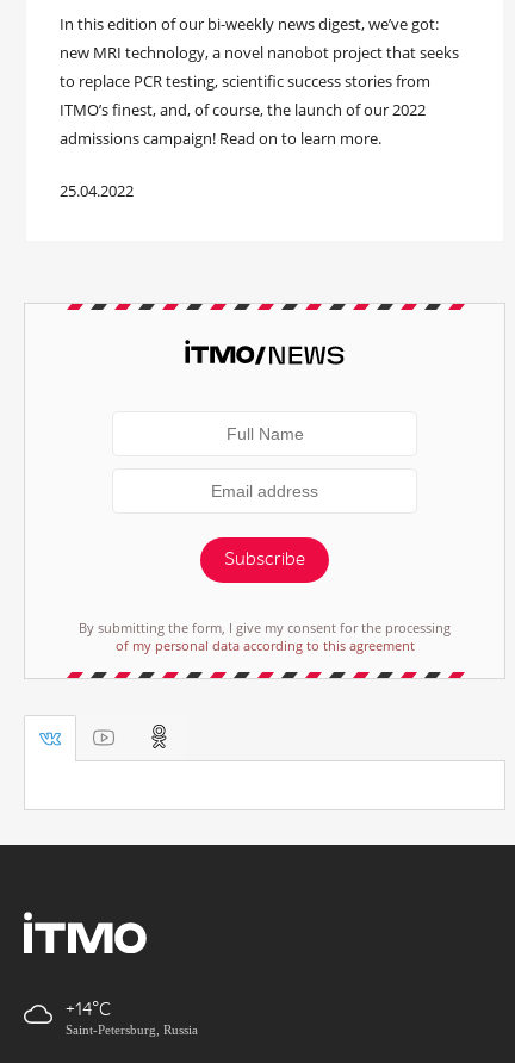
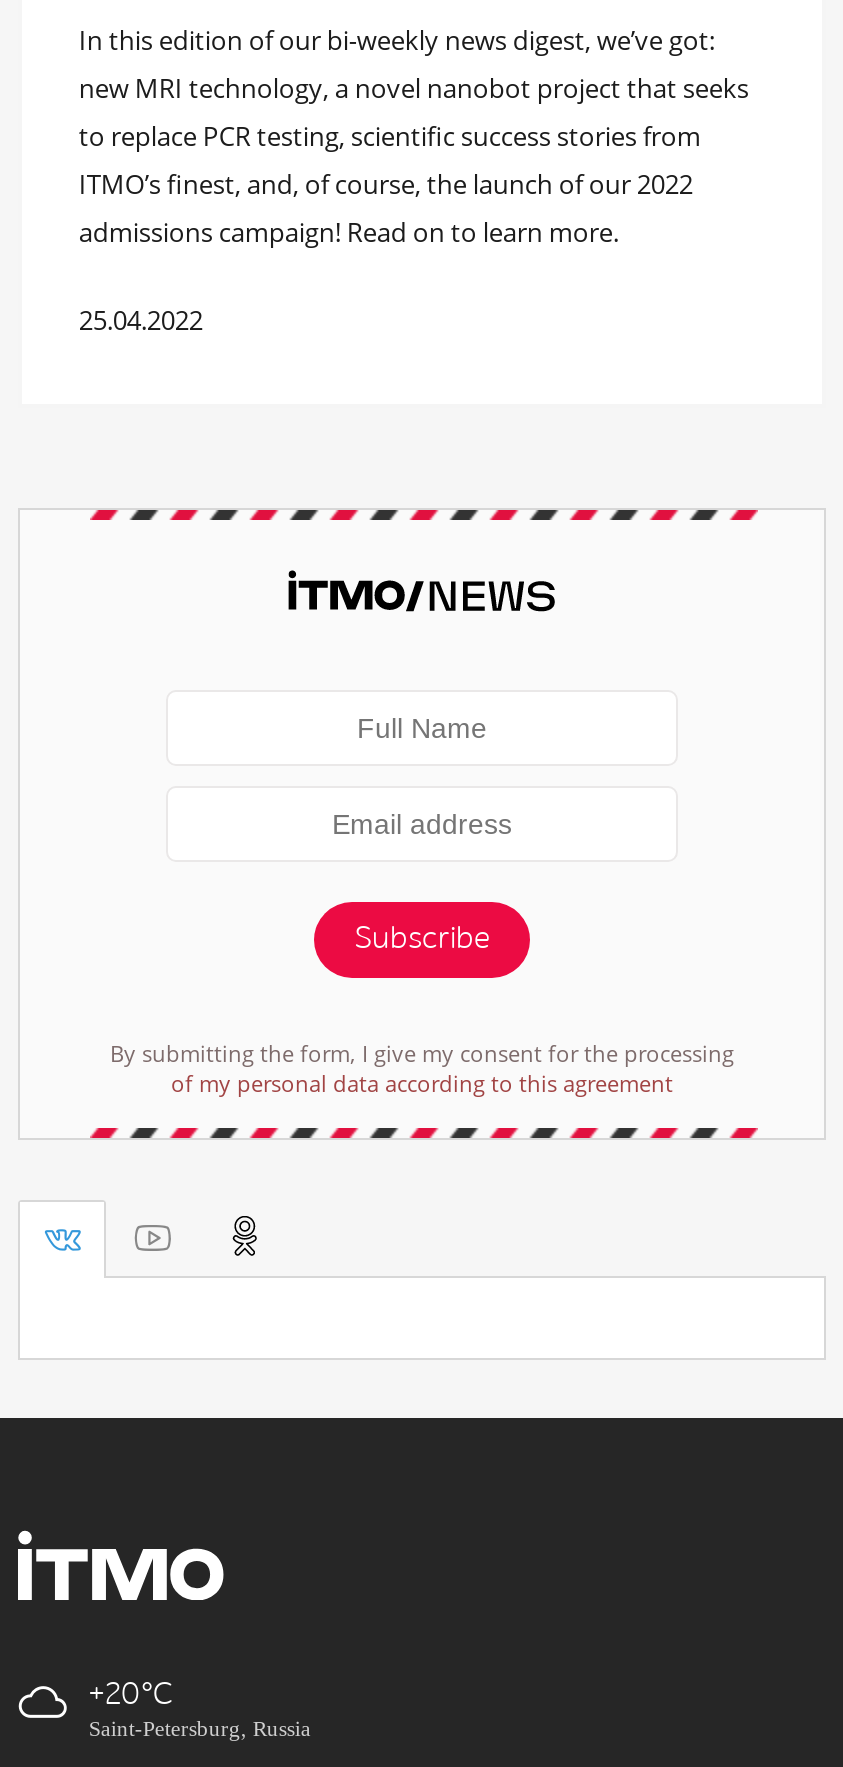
- +14
+ +20
